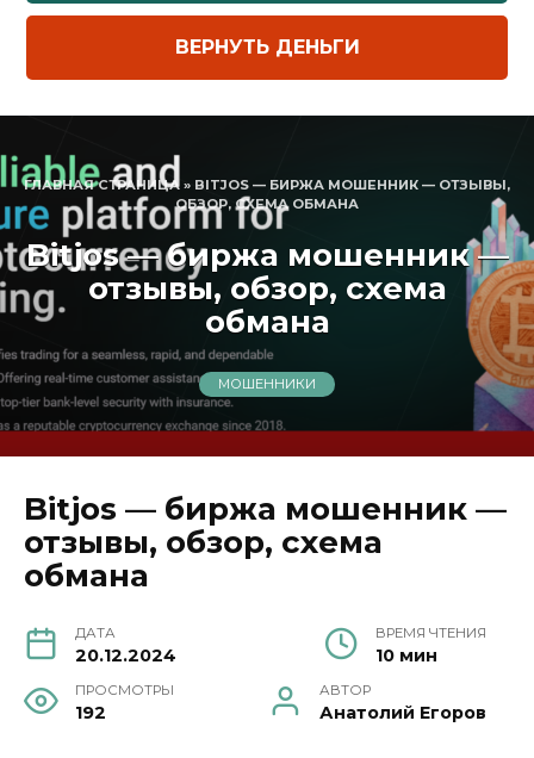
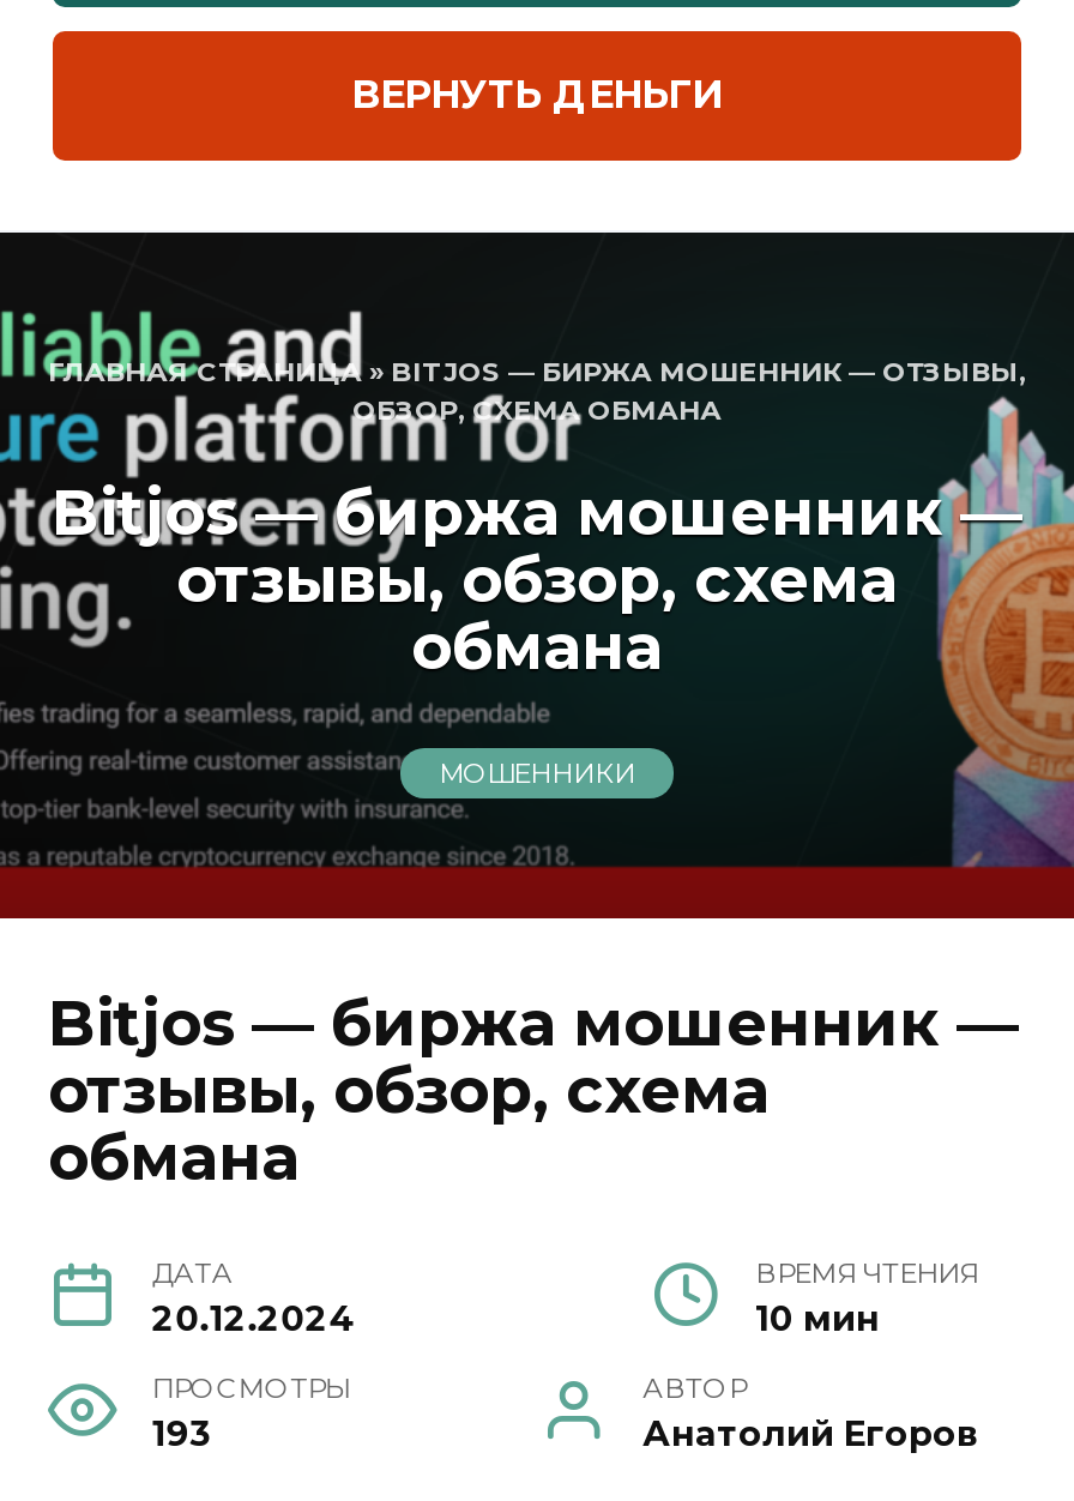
- 192
+ 193
